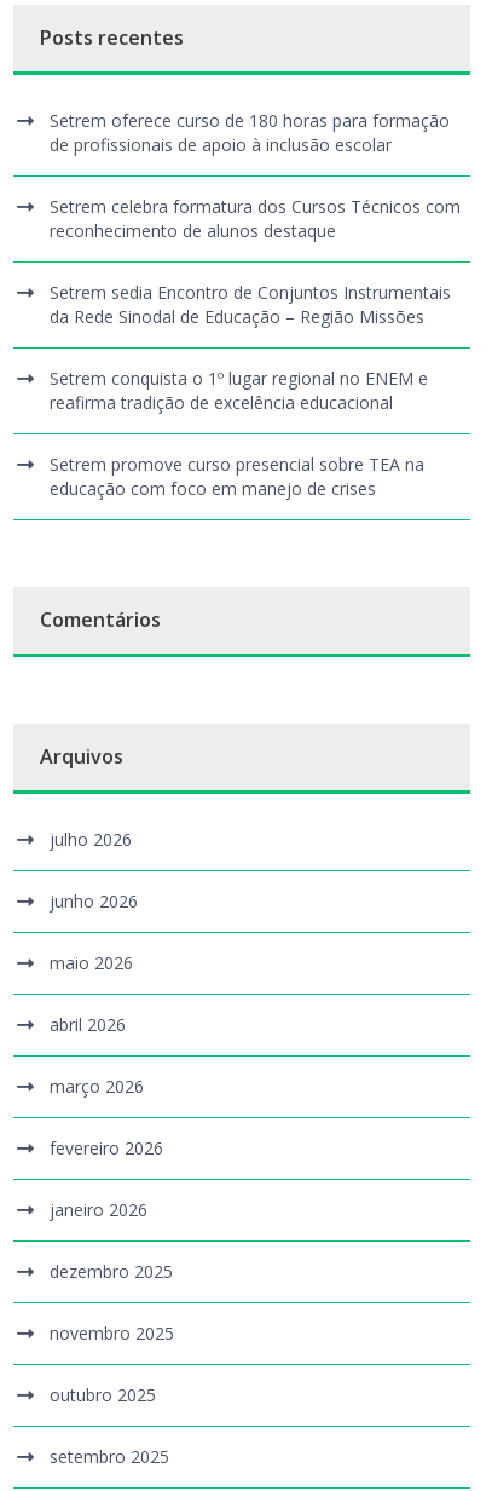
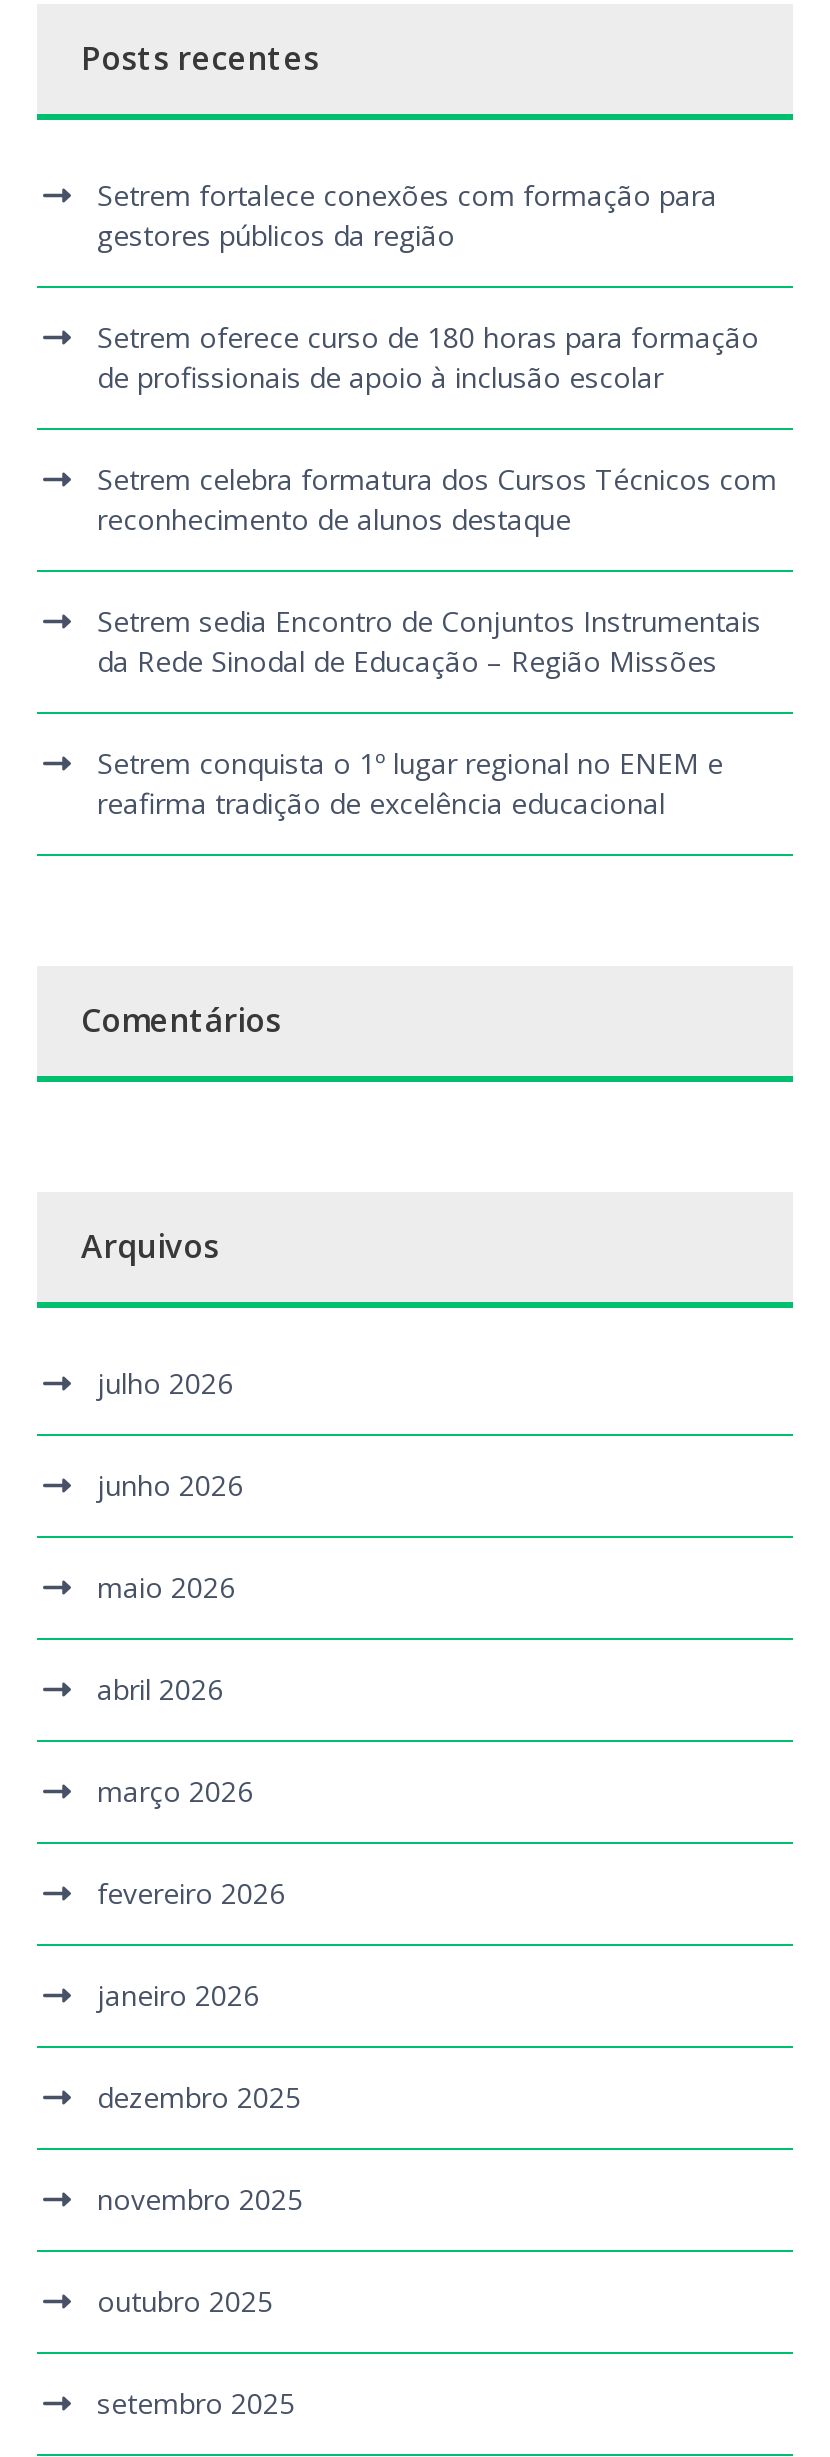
+ Setrem fortalece conexões com formação para
+ gestores públicos da região

moved down: Setrem oferece curso de 180 horas para formação | de profissionais de apoio à inclusão escolar | Setrem celebra formatura dos Cursos Técnicos com | reconhecimento de alunos destaque | Setrem sedia Encontro de Conjuntos Instrumentais | da Rede Sinodal de Educação – Região Missões | Setrem conquista o 1º lugar regional no ENEM e | reafirma tradição de excelência educacional

- Setrem promove curso presencial sobre TEA na
- educação com foco em manejo de crises
